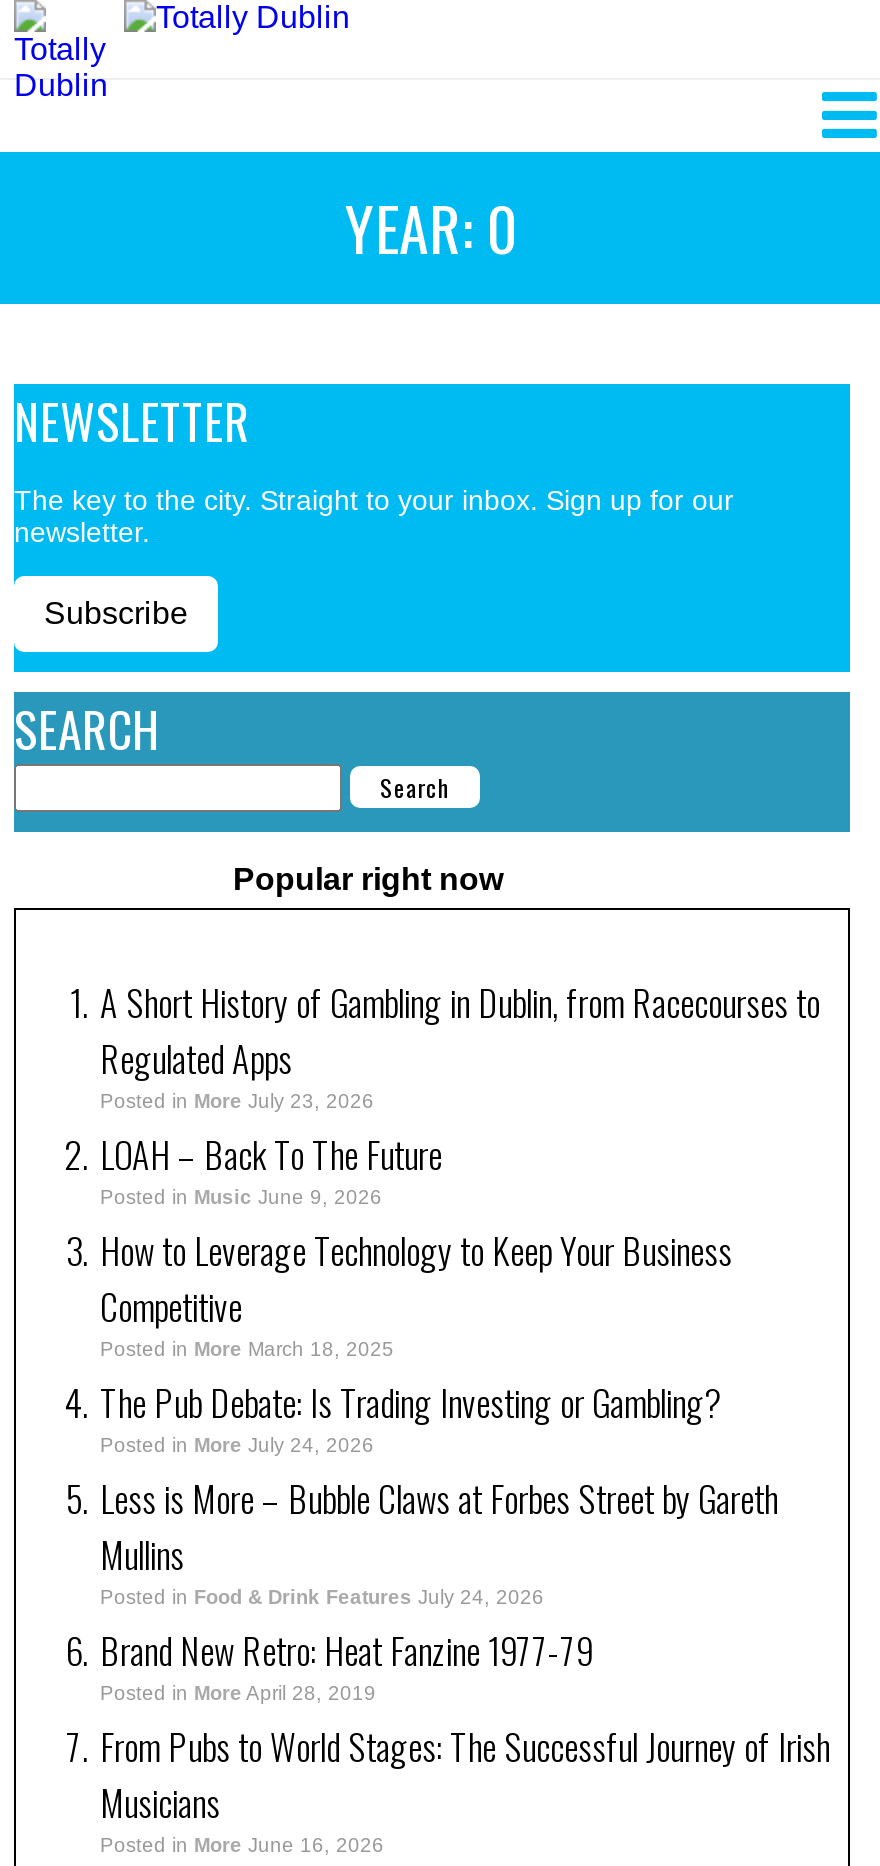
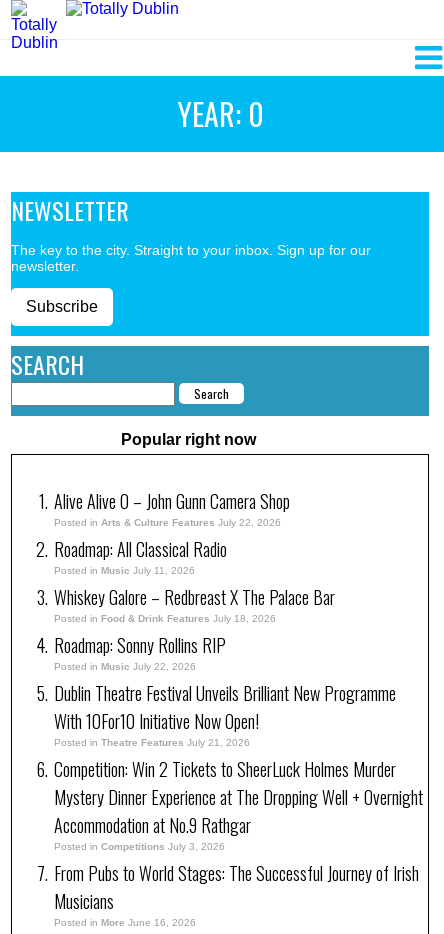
- A Short History of Gambling in Dublin, from Racecourses to
- Regulated Apps
- Posted in More July 23, 2026
- LOAH – Back To The Future
- Posted in Music June 9, 2026
- How to Leverage Technology to Keep Your Business
- Competitive
- Posted in More March 18, 2025
- The Pub Debate: Is Trading Investing or Gambling?
- Posted in More July 24, 2026
- Less is More – Bubble Claws at Forbes Street by Gareth
- Mullins
- Posted in Food & Drink Features July 24, 2026
- Brand New Retro: Heat Fanzine 1977-79
- Posted in More April 28, 2019
+ Alive Alive O – John Gunn Camera Shop
+ Posted in Arts & Culture Features July 22, 2026
+ Roadmap: All Classical Radio
+ Posted in Music July 11, 2026
+ Whiskey Galore – Redbreast X The Palace Bar
+ Posted in Food & Drink Features July 18, 2026
+ Roadmap: Sonny Rollins RIP
+ Posted in Music July 22, 2026
+ Dublin Theatre Festival Unveils Brilliant New Programme
+ With 10For10 Initiative Now Open!
+ Posted in Theatre Features July 21, 2026
+ Competition: Win 2 Tickets to SheerLuck Holmes Murder
+ Mystery Dinner Experience at The Dropping Well + Overnight
+ Accommodation at No.9 Rathgar
+ Posted in Competitions July 3, 2026
